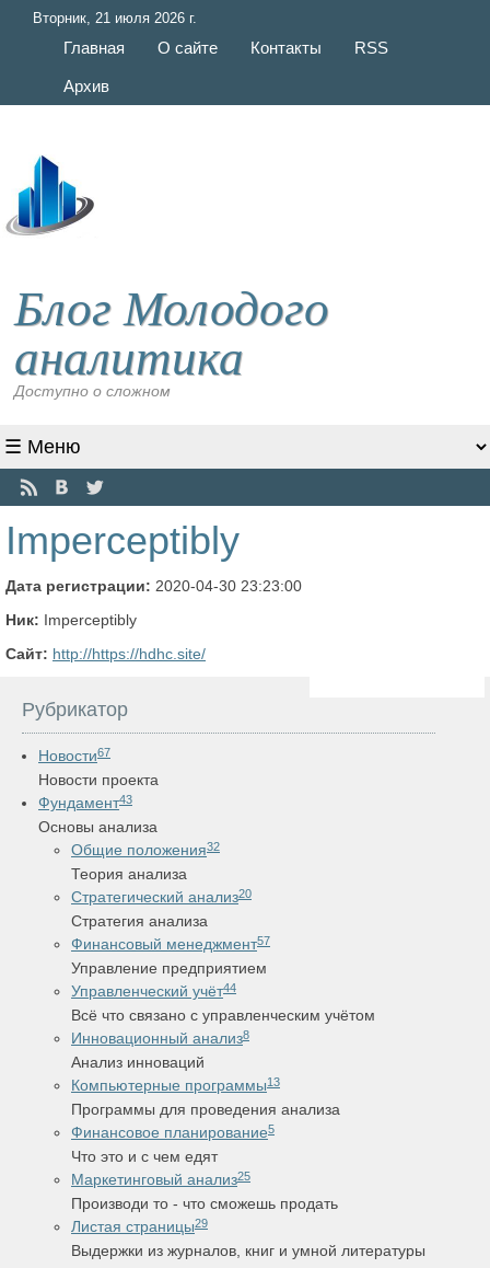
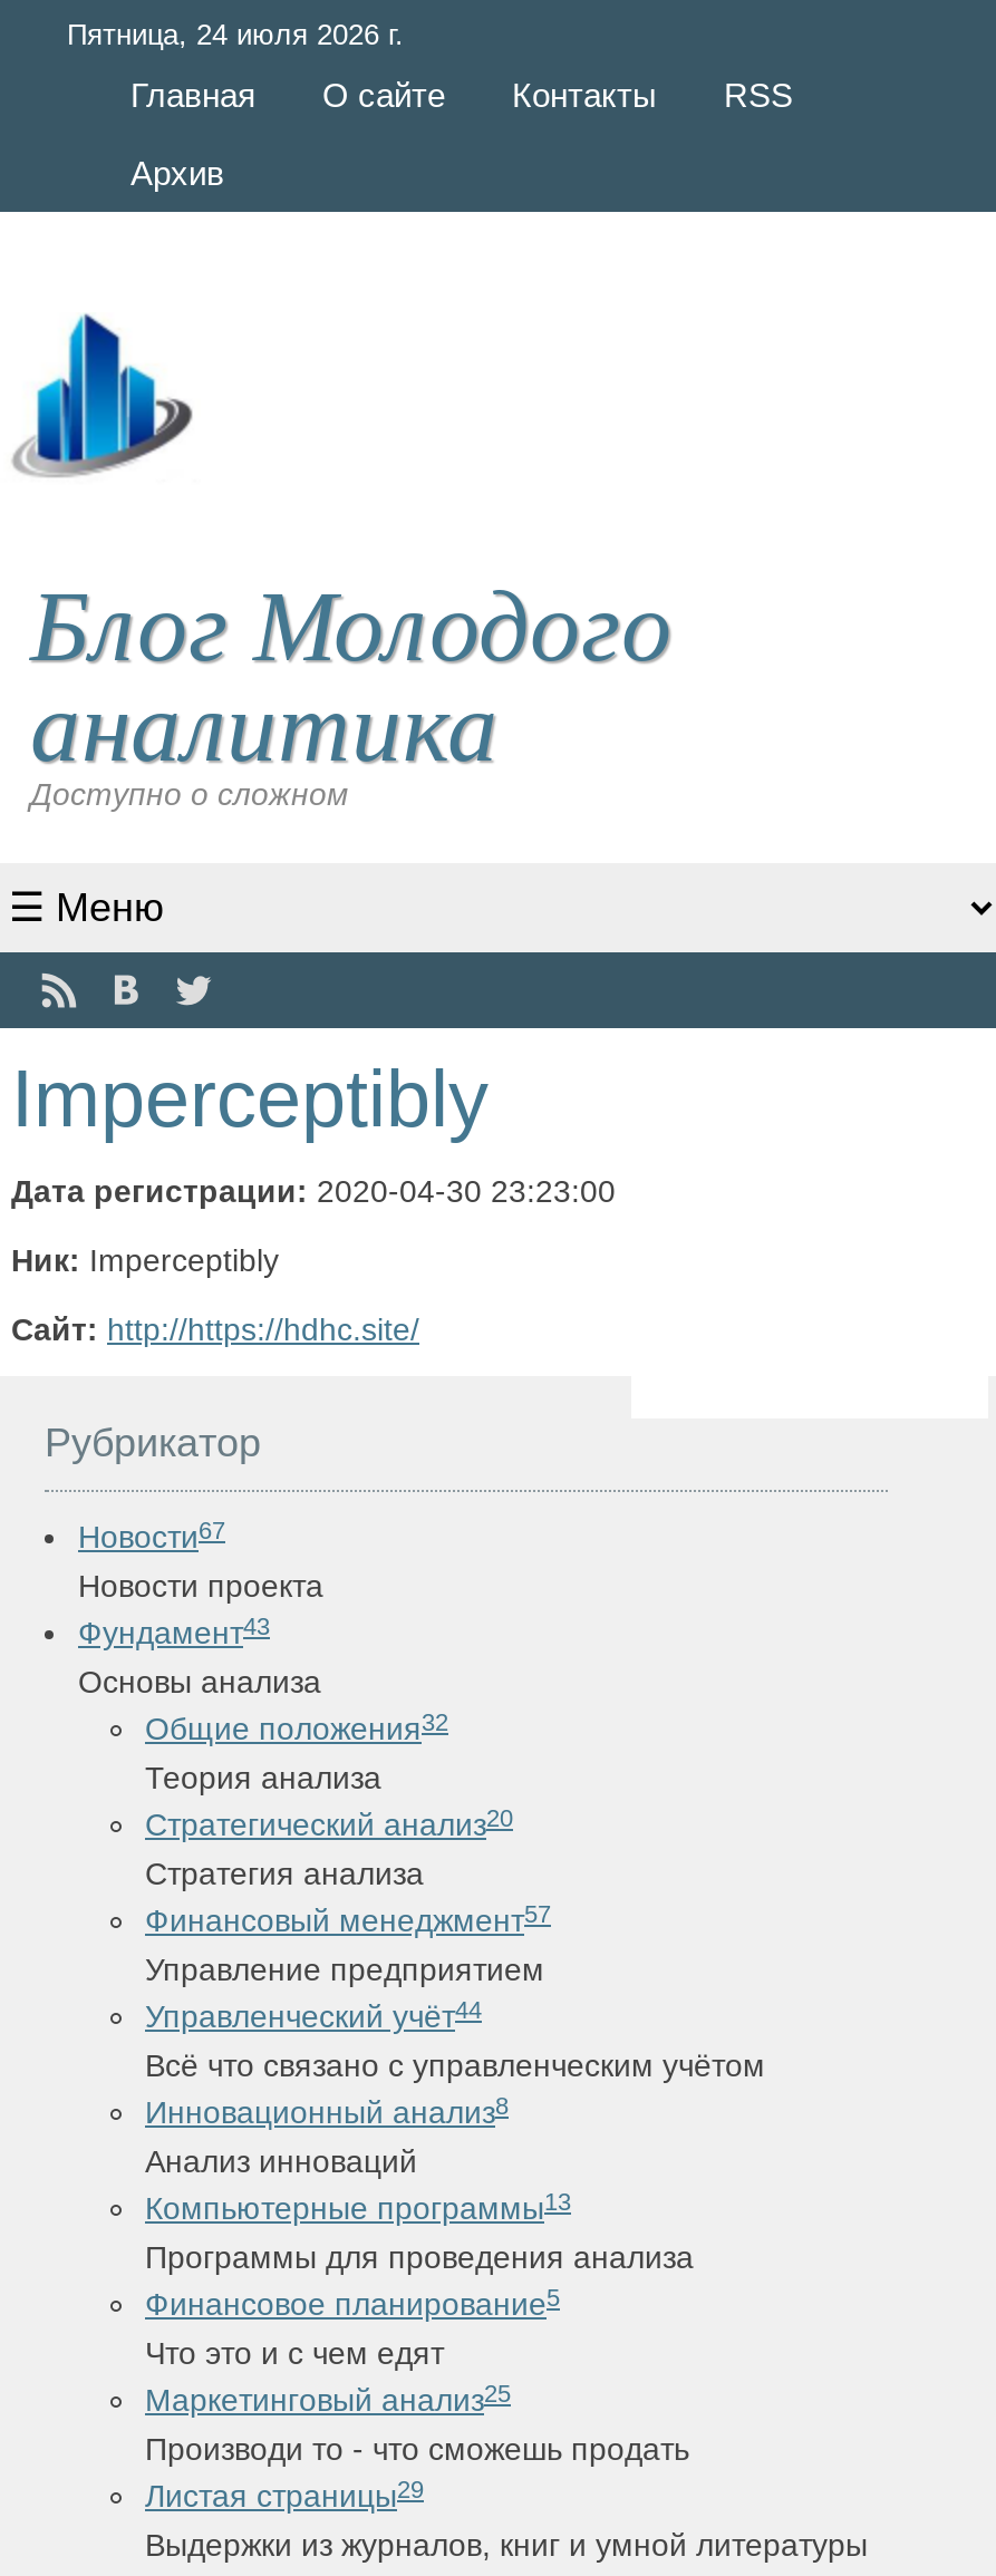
- Вторник, 21 июля 2026 г.
+ Пятница, 24 июля 2026 г.
